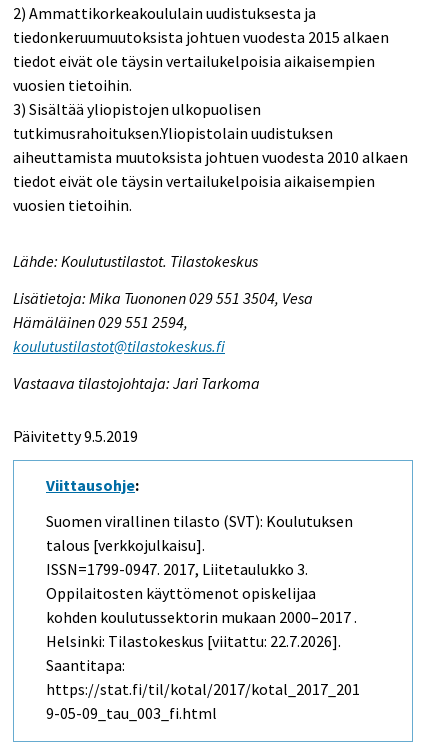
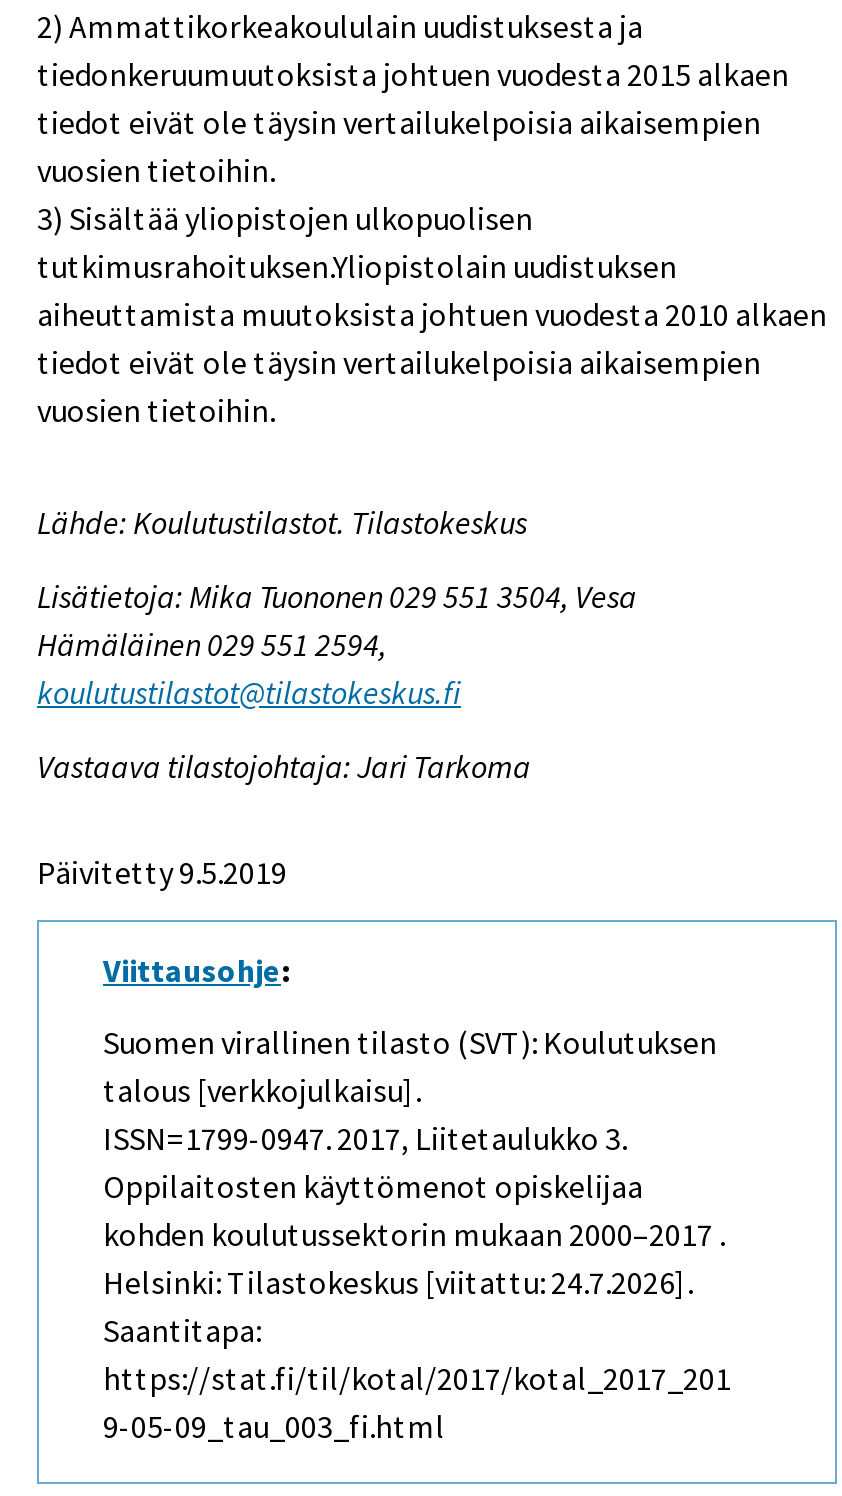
- Helsinki: Tilastokeskus [viitattu: 22.7.2026].
+ Helsinki: Tilastokeskus [viitattu: 24.7.2026].
